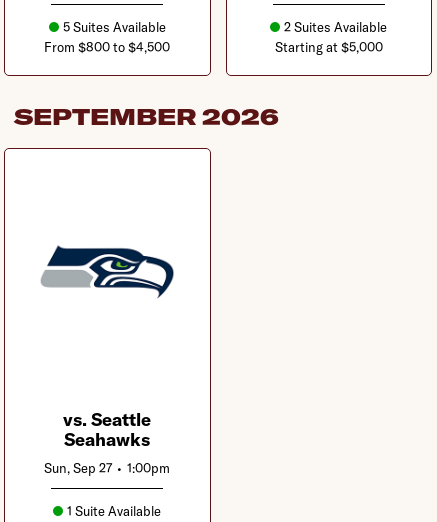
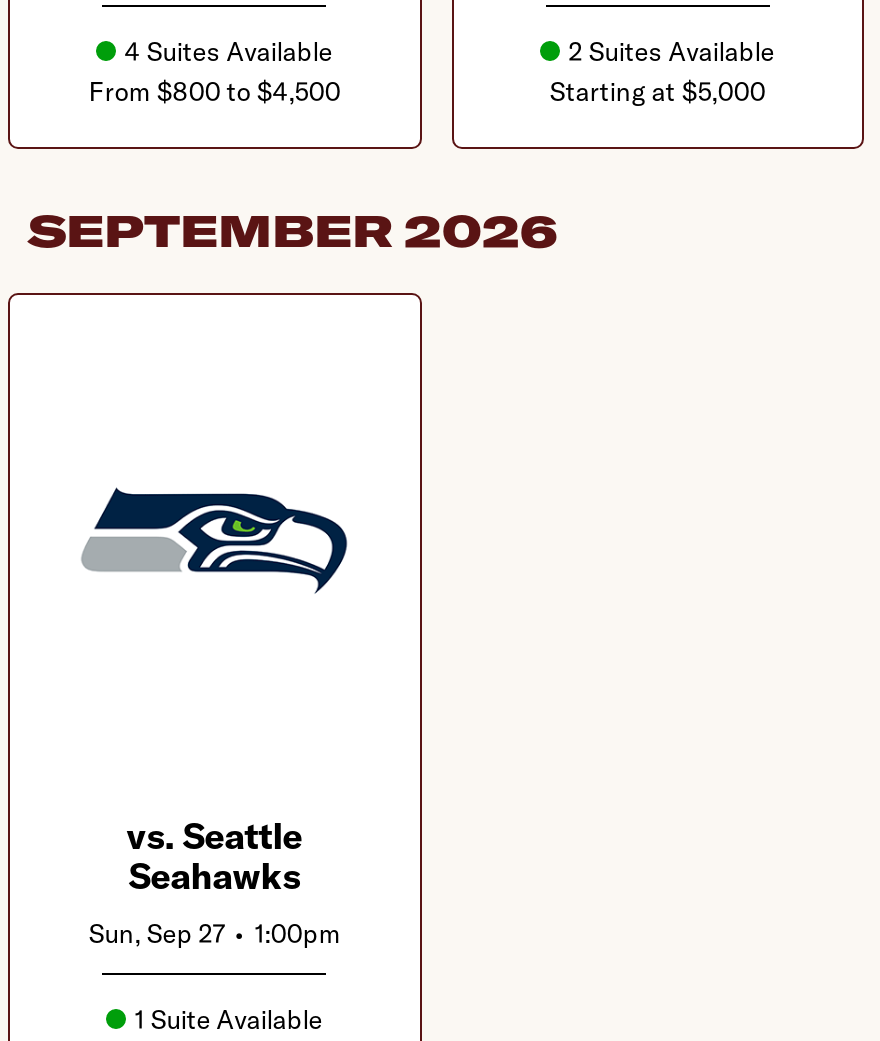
- 5 Suites Available
+ 4 Suites Available
